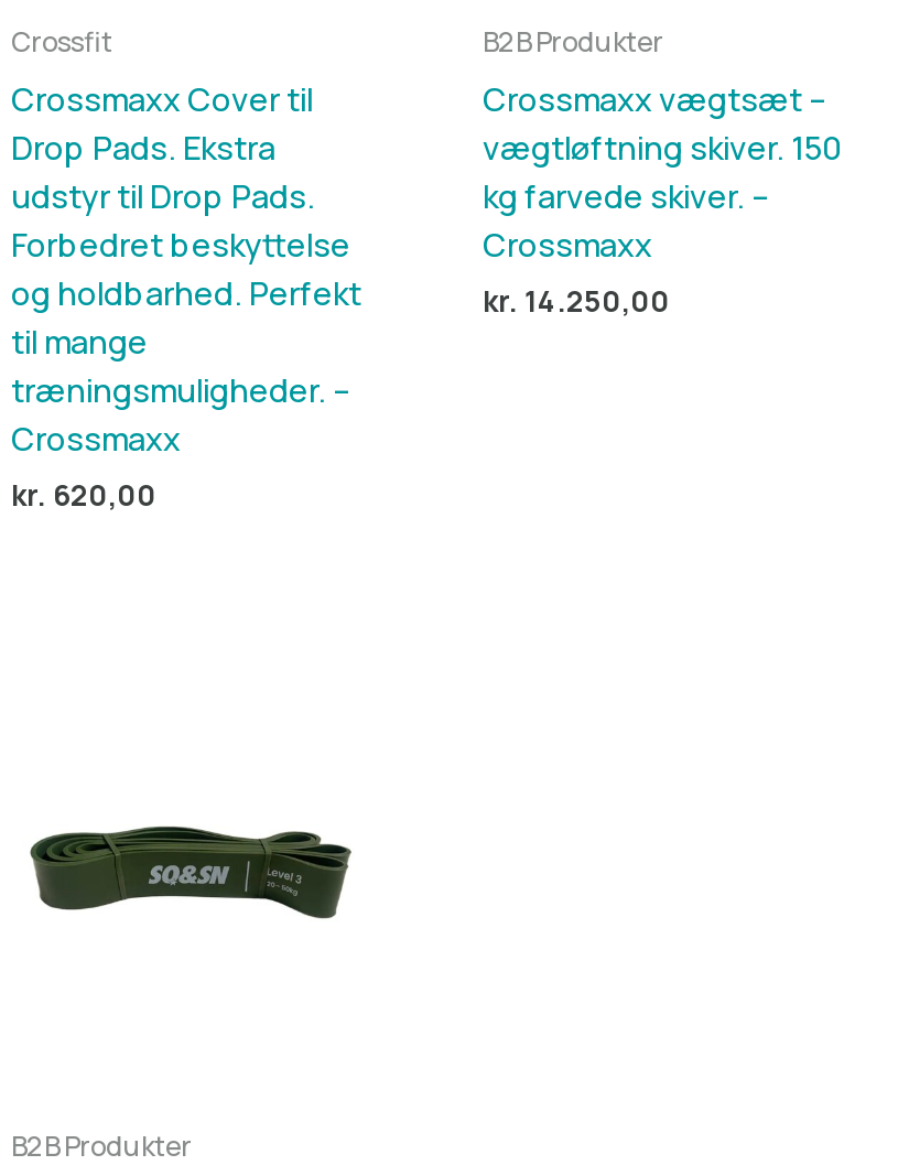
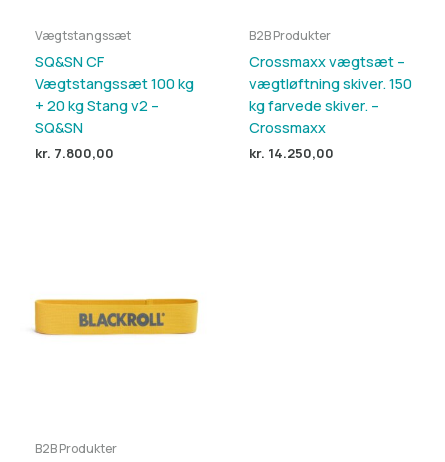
- Crossfit
- Crossmaxx Cover til
- Drop Pads. Ekstra
- udstyr til Drop Pads.
- Forbedret beskyttelse
- og holdbarhed. Perfekt
- til mange
- træningsmuligheder. –
- Crossmaxx
- kr. 620,00
+ Vægtstangssæt
+ SQ&SN CF
+ Vægtstangssæt 100 kg
+ + 20 kg Stang v2 –
+ SQ&SN
+ kr. 7.800,00

- [image]
+ [image]
